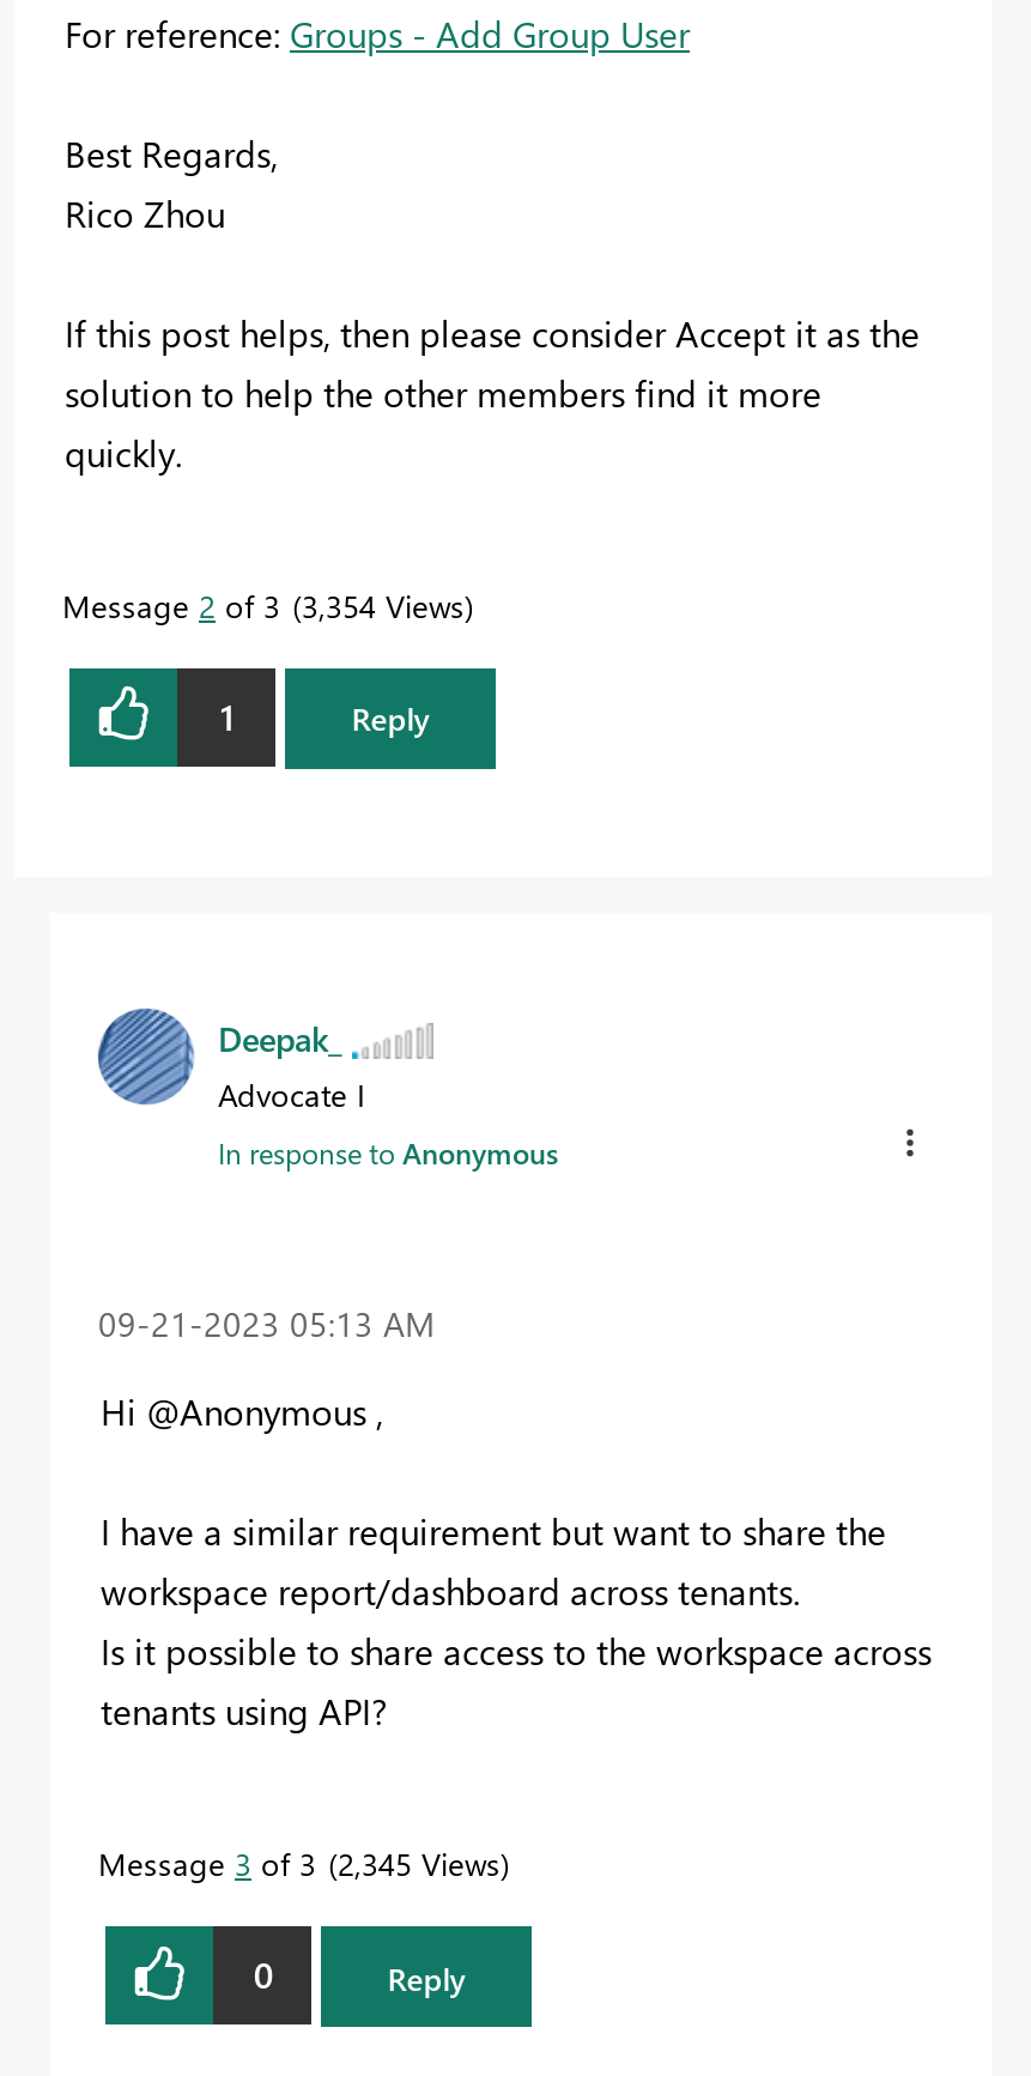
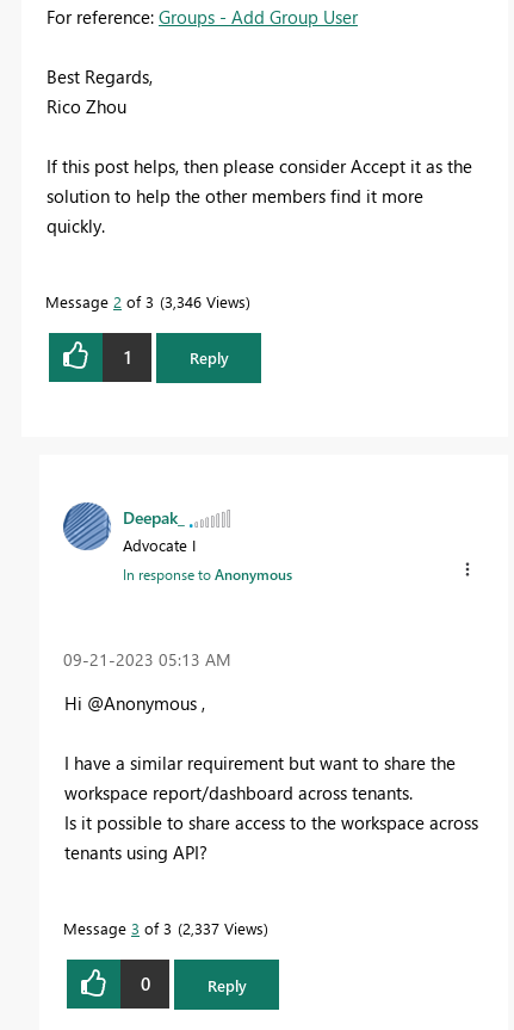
- Message 2 of 3 3,354 Views
+ Message 2 of 3 3,346 Views

- Message 3 of 3 2,345 Views
+ Message 3 of 3 2,337 Views
